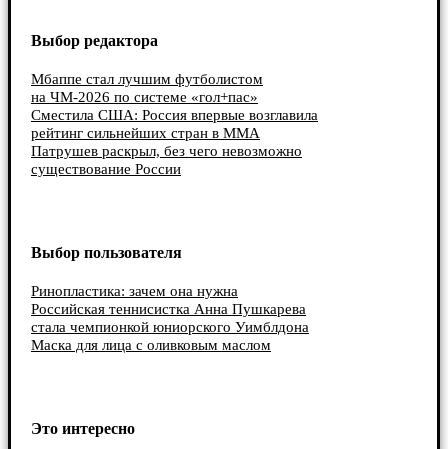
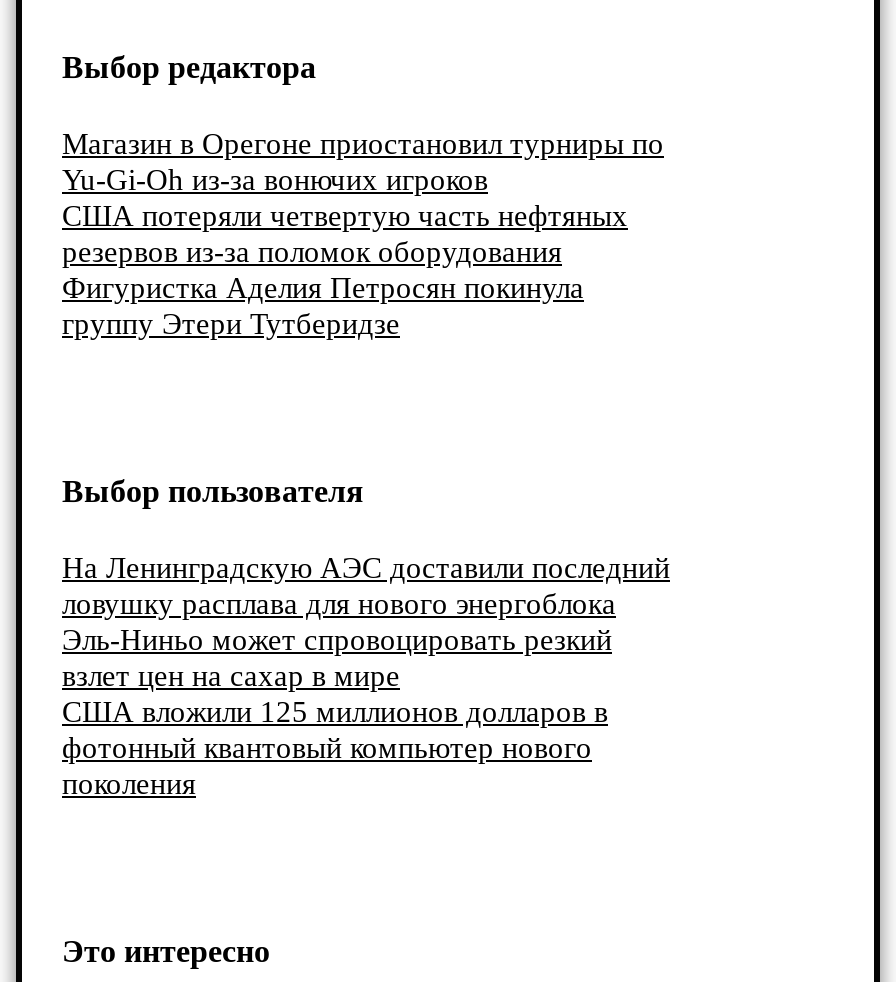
- Мбаппе стал лучшим футболистом
- на ЧМ-2026 по системе «гол+пас»
- Сместила США: Россия впервые возглавила
- рейтинг сильнейших стран в ММА
- Патрушев раскрыл, без чего невозможно
- существование России
+ Магазин в Орегоне приостановил турниры по
+ Yu-Gi-Oh из-за вонючих игроков
+ США потеряли четвертую часть нефтяных
+ резервов из-за поломок оборудования
+ Фигуристка Аделия Петросян покинула
+ группу Этери Тутберидзе

- Ринопластика: зачем она нужна
- Российская теннисистка Анна Пушкарева
- стала чемпионкой юниорского Уимблдона
- Маска для лица с оливковым маслом
+ На Ленинградскую АЭС доставили последний
+ ловушку расплава для нового энергоблока
+ Эль-Ниньо может спровоцировать резкий
+ взлет цен на сахар в мире
+ США вложили 125 миллионов долларов в
+ фотонный квантовый компьютер нового
+ поколения
